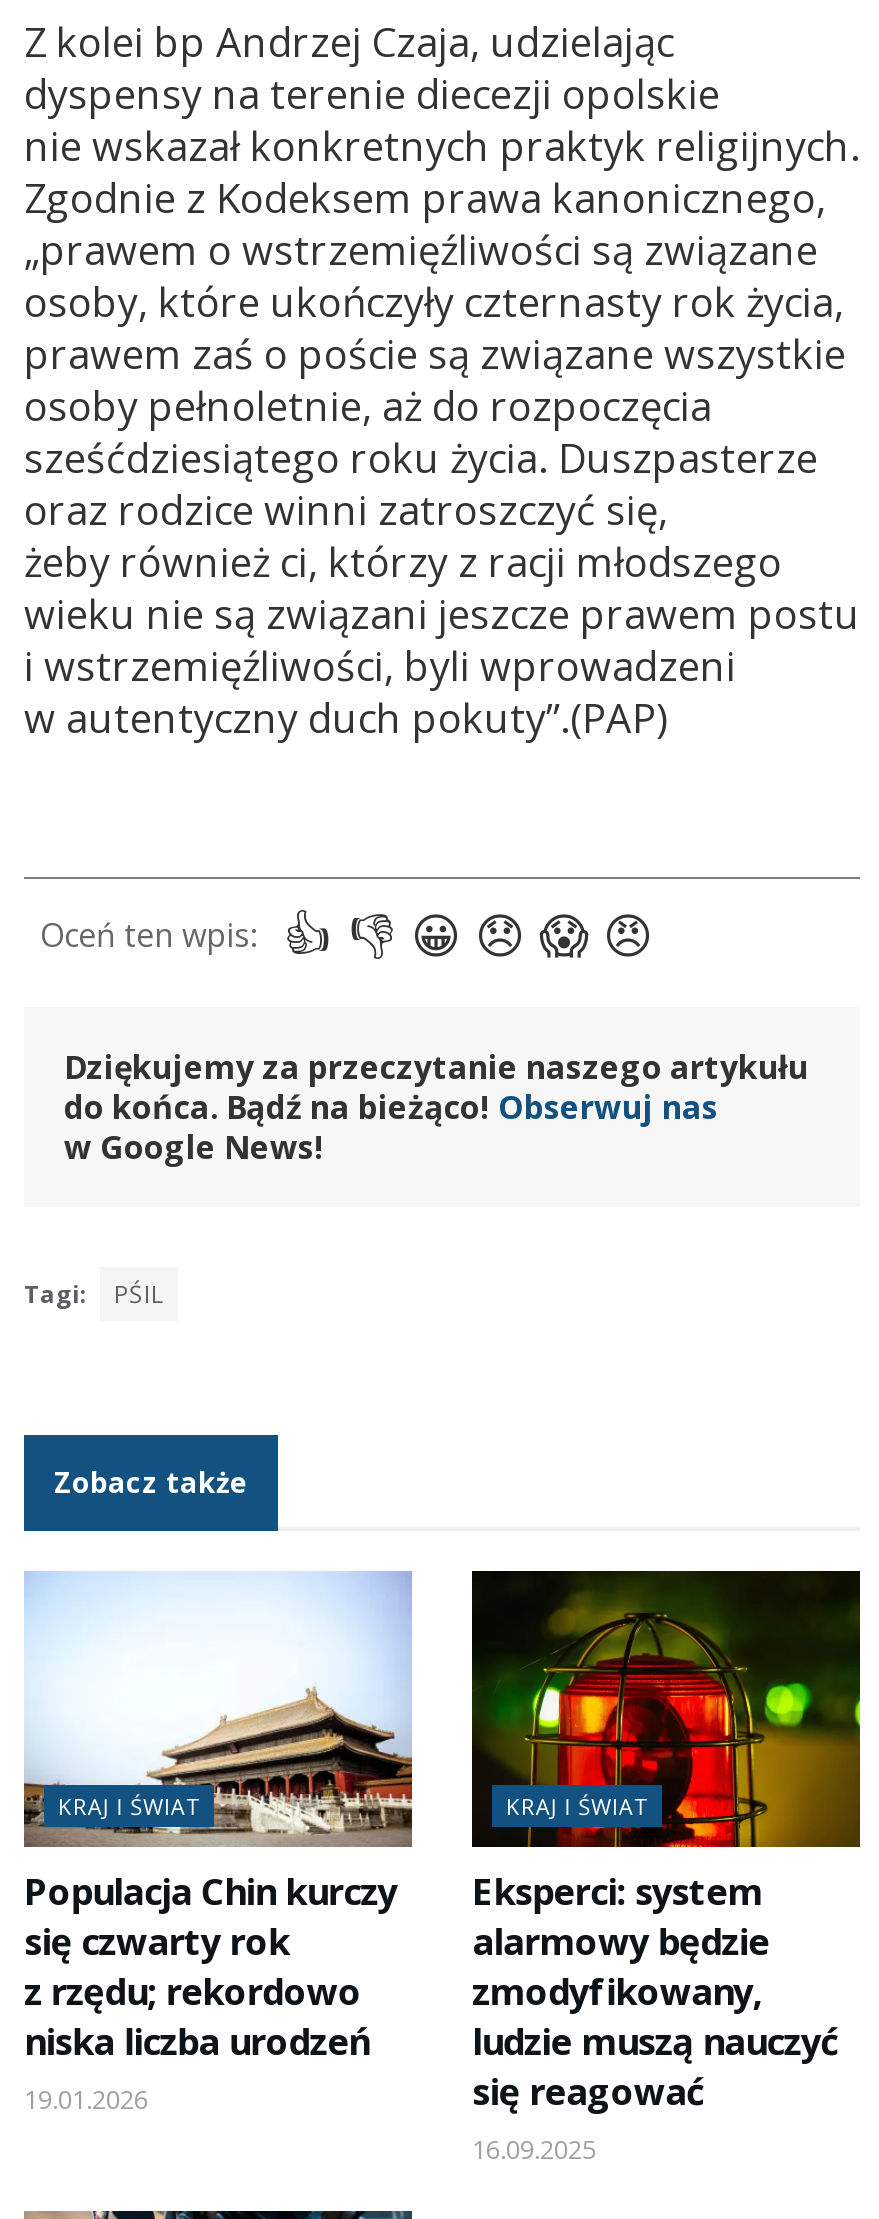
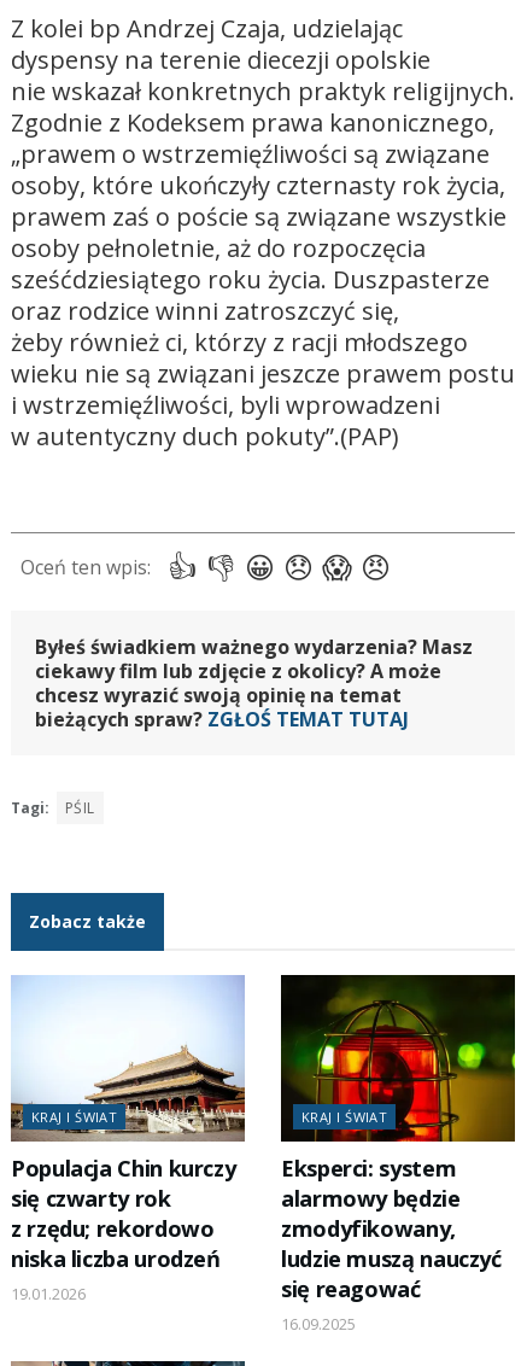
- Dziękujemy za przeczytanie naszego artykułu
- do końca. Bądź na bieżąco! Obserwuj nas
- w Google News!
+ Byłeś świadkiem ważnego wydarzenia? Masz
+ ciekawy film lub zdjęcie z okolicy? A może
+ chcesz wyrazić swoją opinię na temat
+ bieżących spraw? ZGŁOŚ TEMAT TUTAJ
